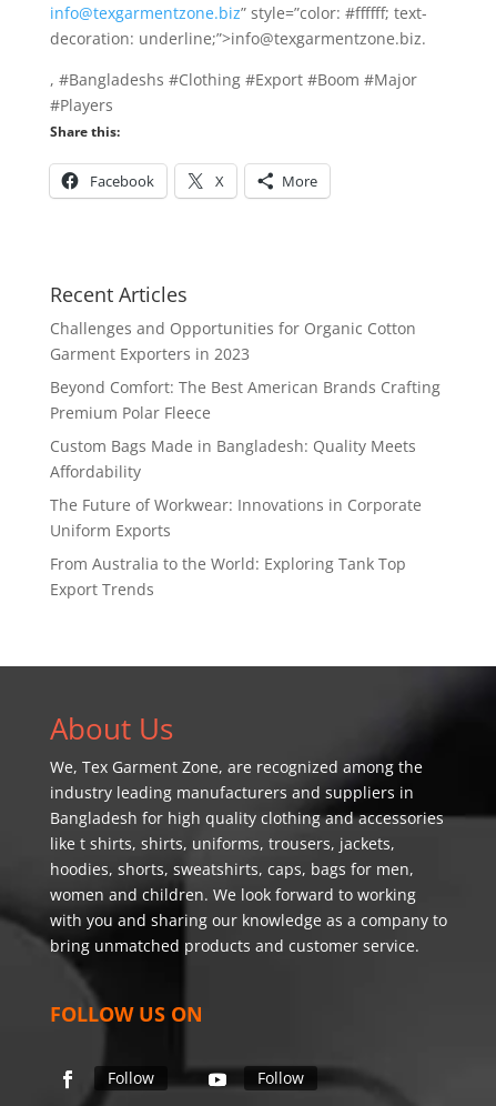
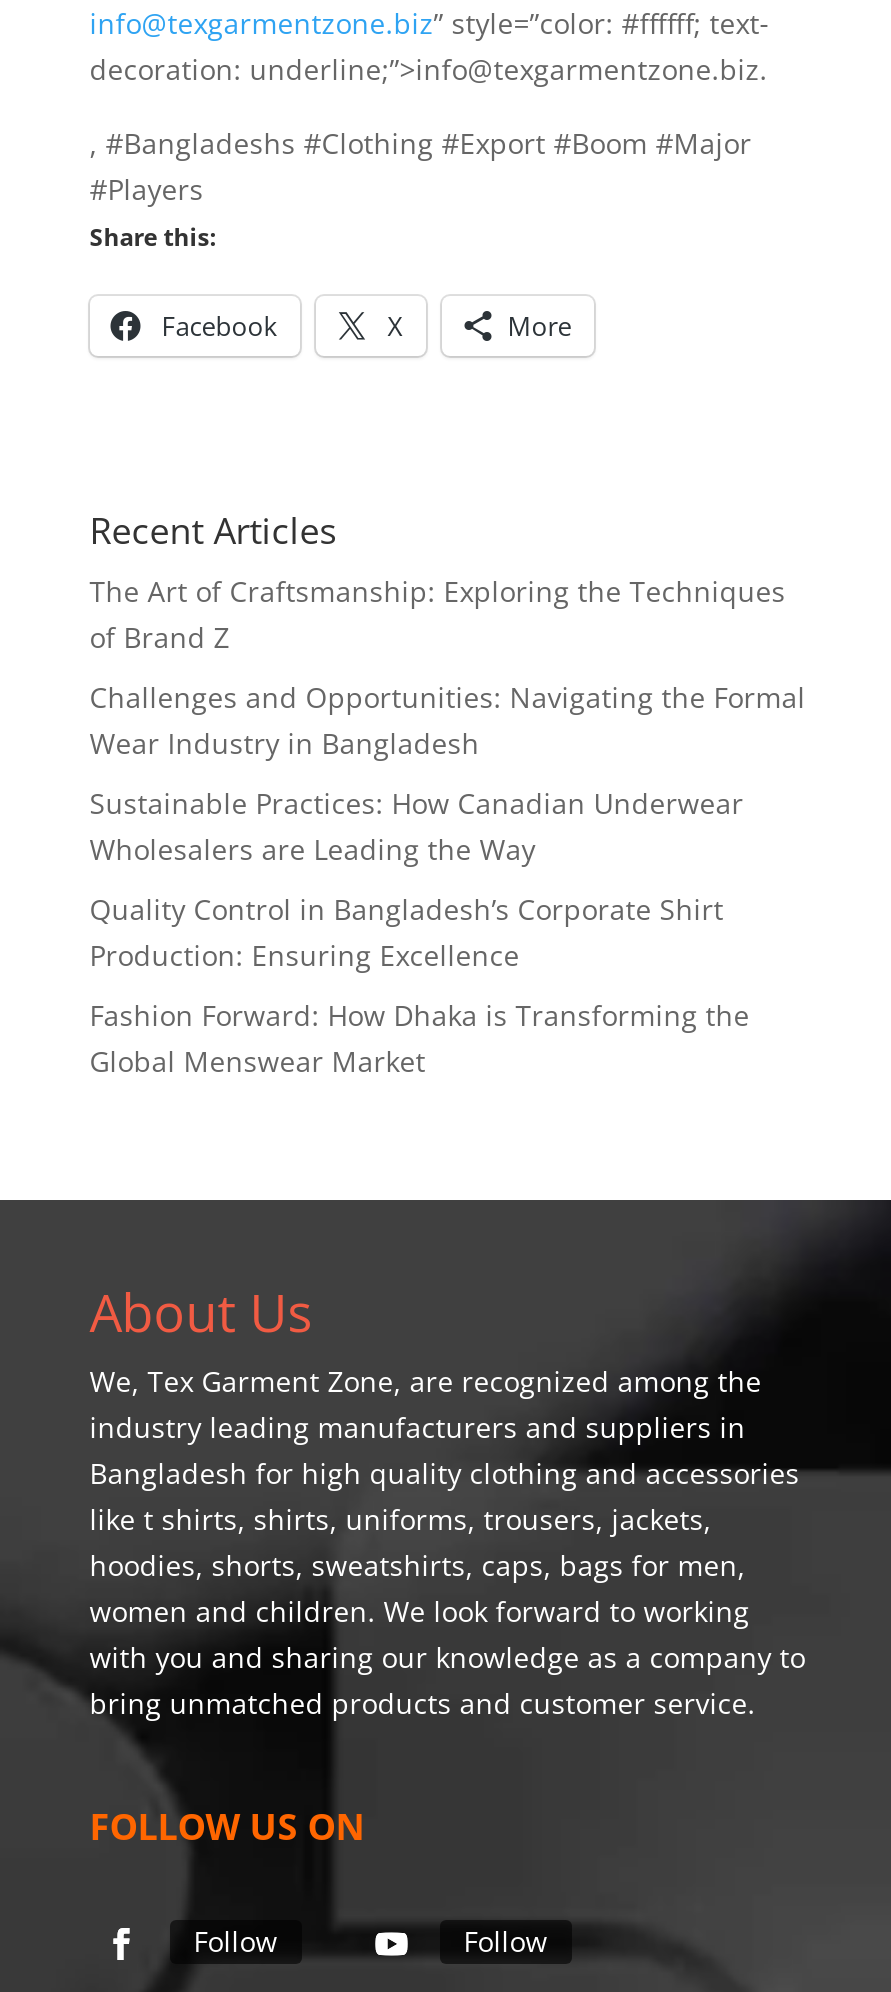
- Challenges and Opportunities for Organic Cotton
- Garment Exporters in 2023
+ The Art of Craftsmanship: Exploring the Techniques
+ of Brand Z

- Beyond Comfort: The Best American Brands Crafting
- Premium Polar Fleece
+ Challenges and Opportunities: Navigating the Formal
+ Wear Industry in Bangladesh

- Custom Bags Made in Bangladesh: Quality Meets
- Affordability
+ Sustainable Practices: How Canadian Underwear
+ Wholesalers are Leading the Way

- The Future of Workwear: Innovations in Corporate
- Uniform Exports
+ Quality Control in Bangladesh’s Corporate Shirt
+ Production: Ensuring Excellence

- From Australia to the World: Exploring Tank Top
- Export Trends
+ Fashion Forward: How Dhaka is Transforming the
+ Global Menswear Market
